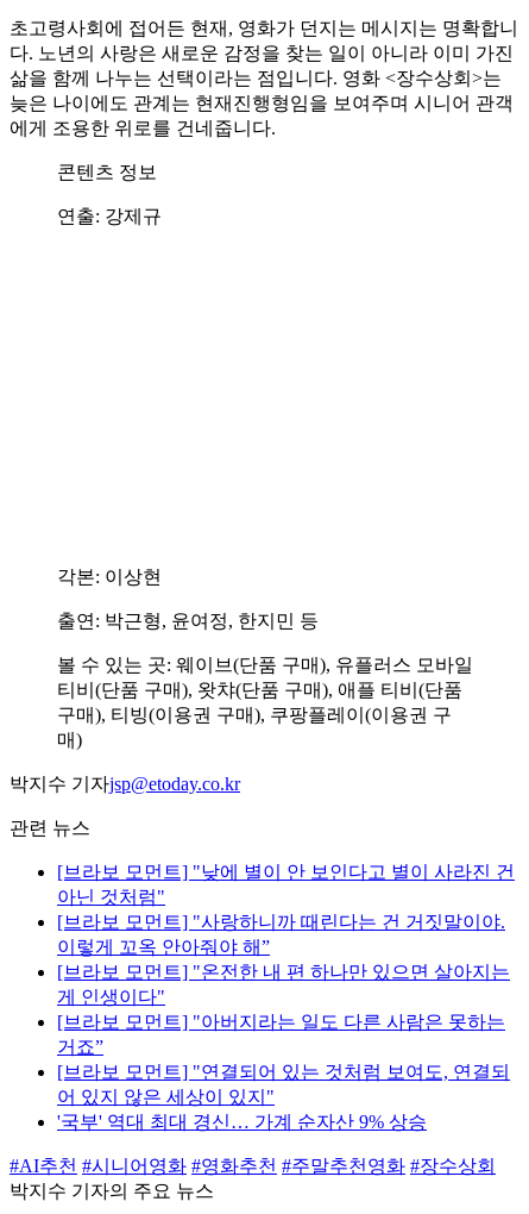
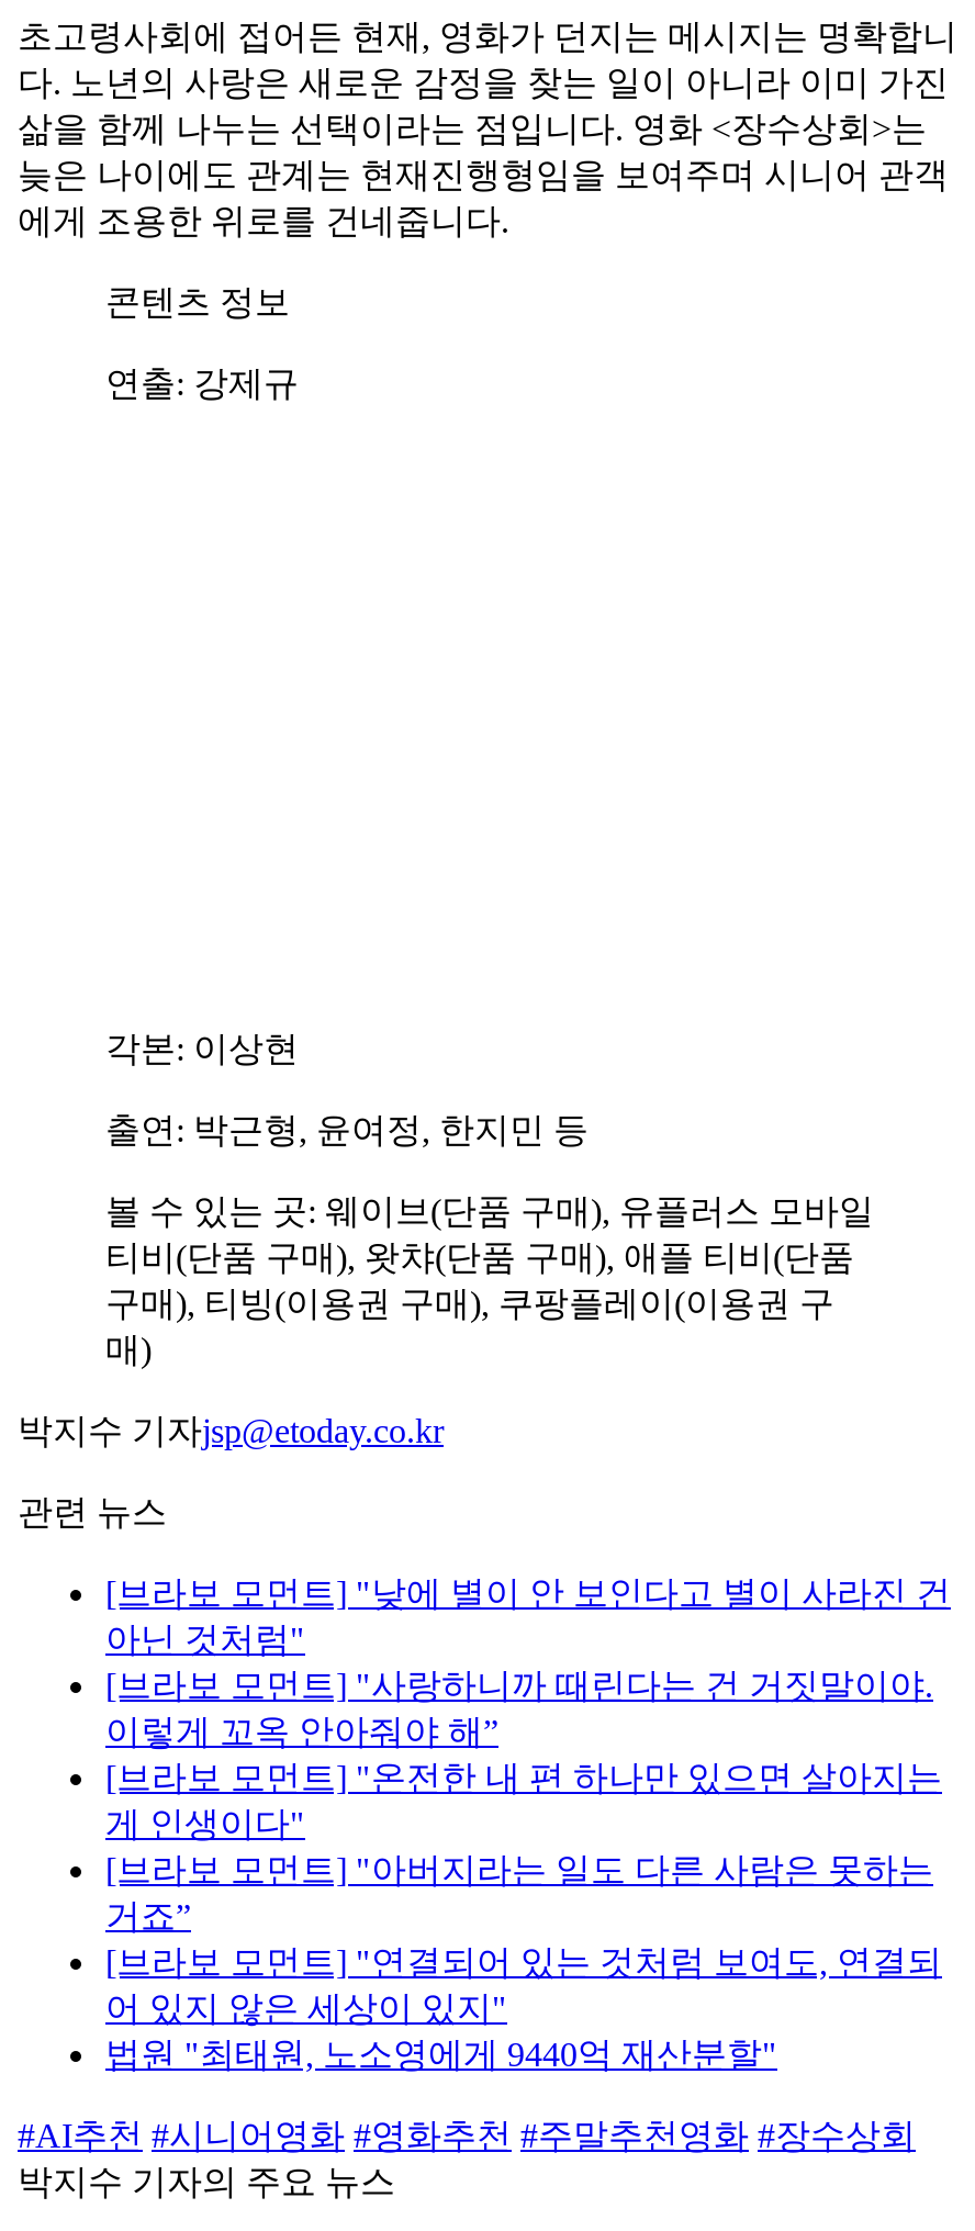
- '국부' 역대 최대 경신… 가계 순자산 9% 상승
+ 법원 "최태원, 노소영에게 9440억 재산분할"
